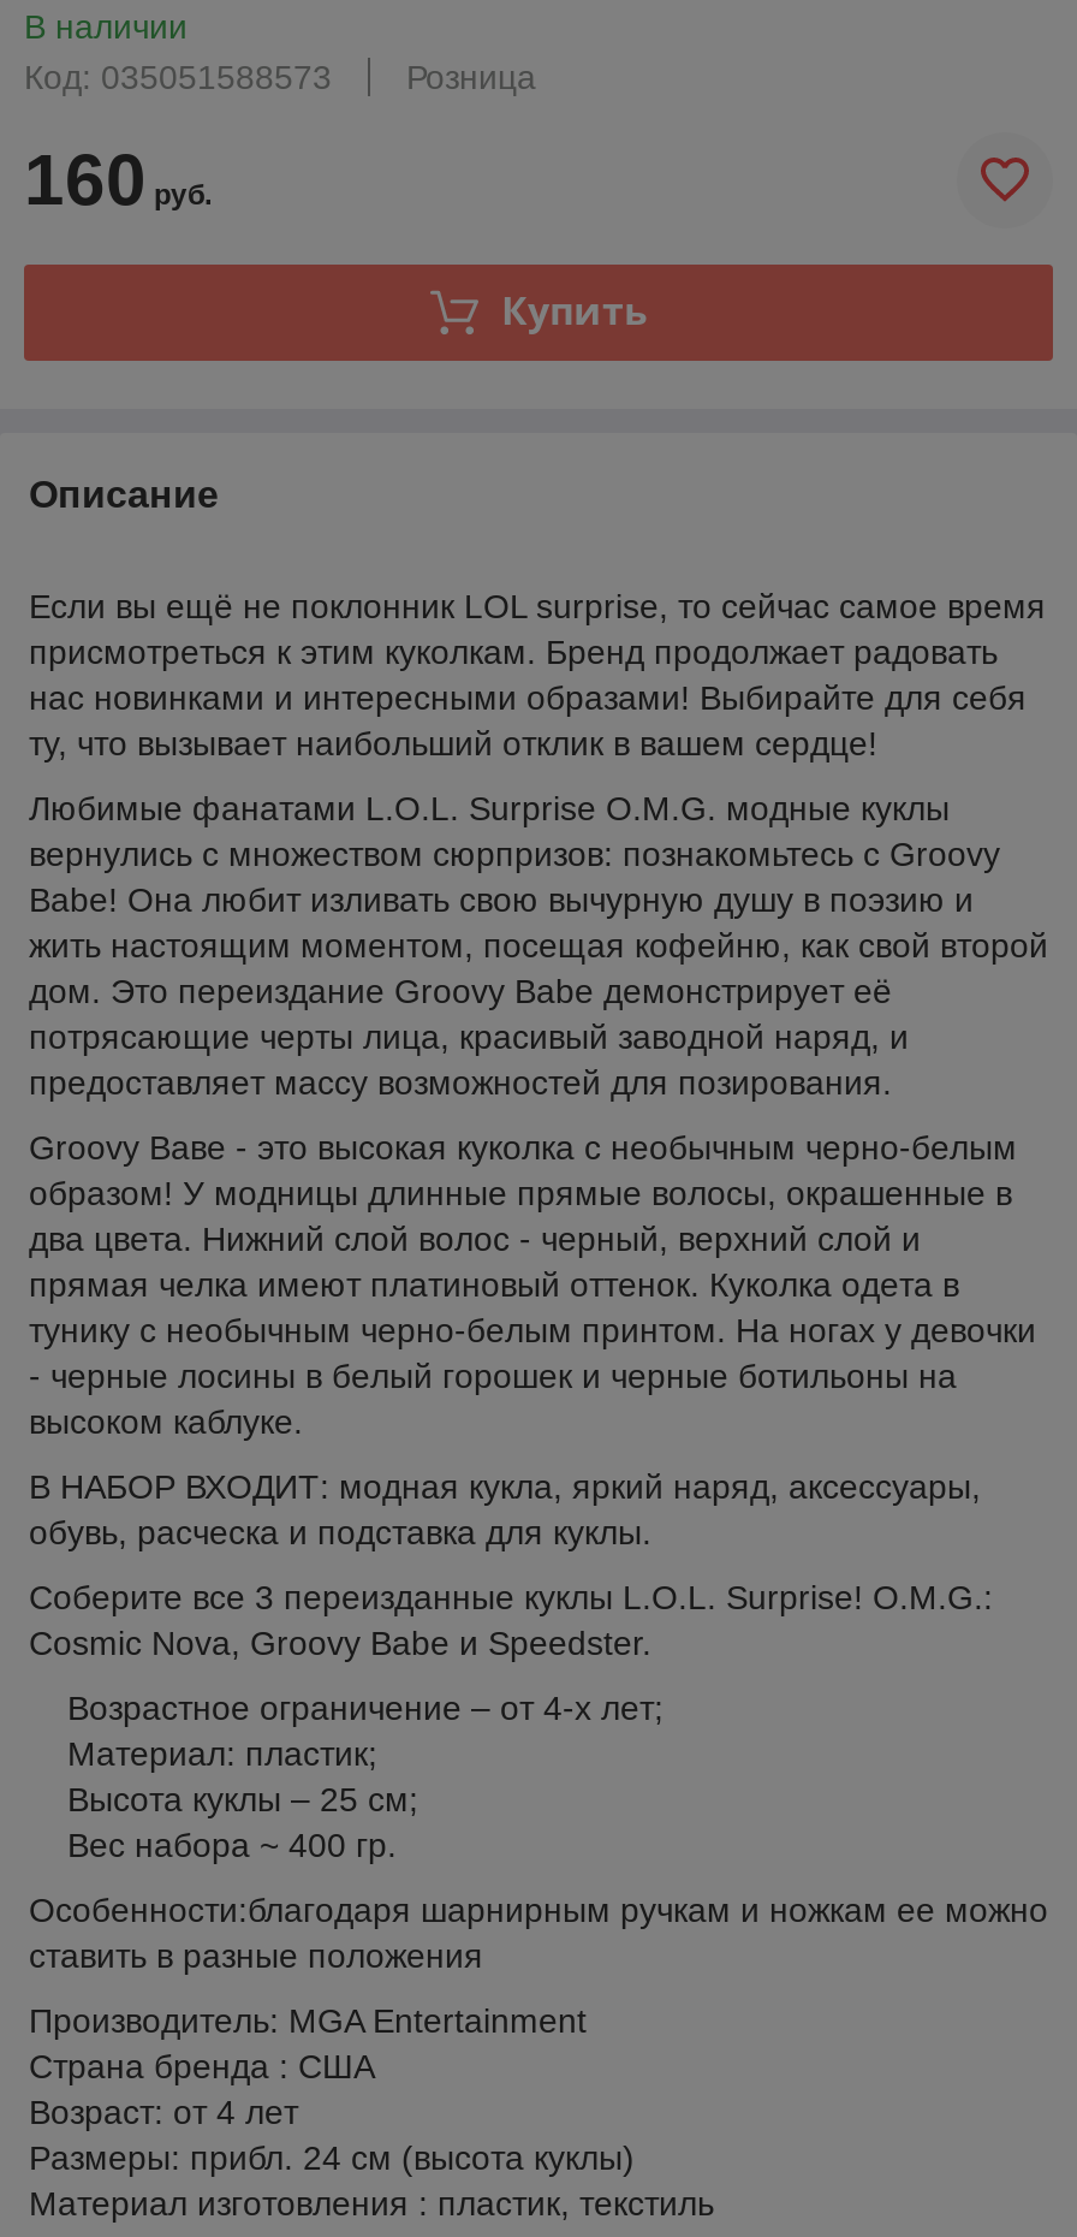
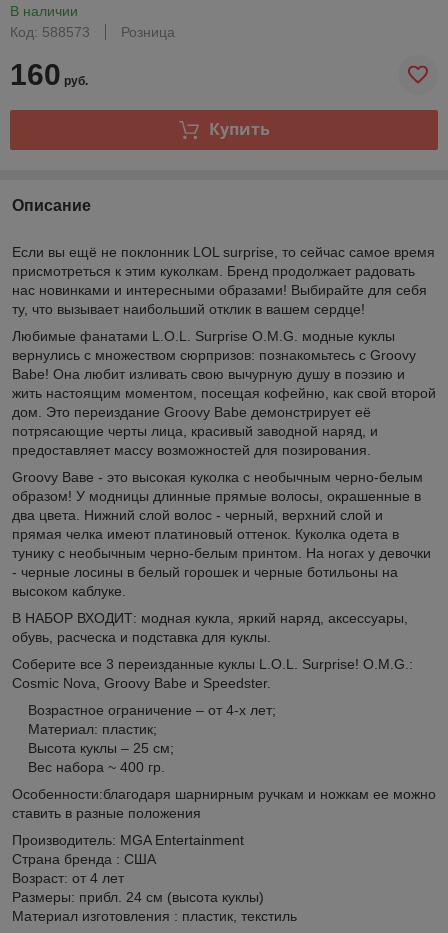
- Код: 035051588573 Розница
+ Код: 588573 Розница
